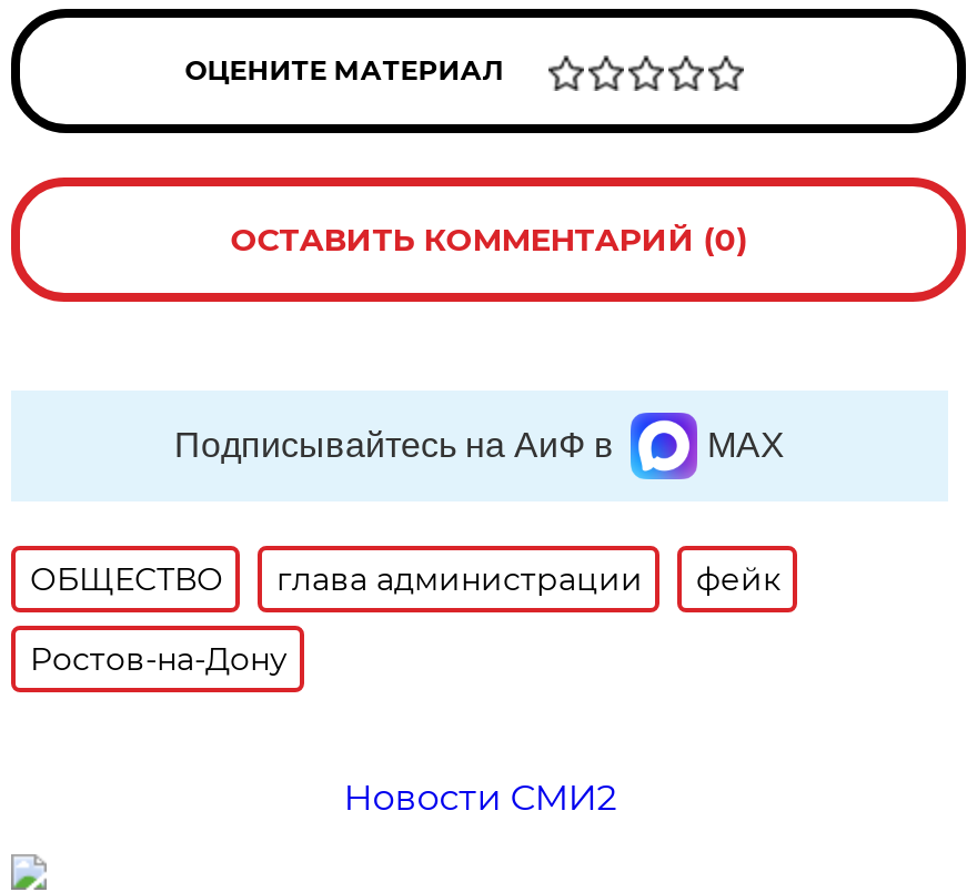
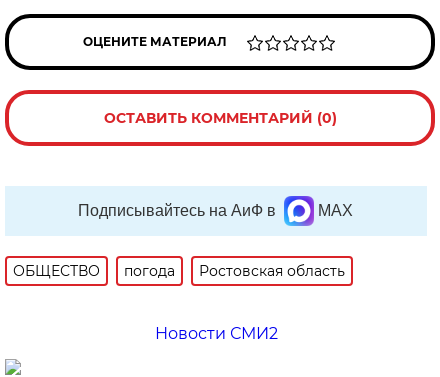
- глава администрации
- фейк
- Ростов-на-Дону
+ погода
+ Ростовская область
